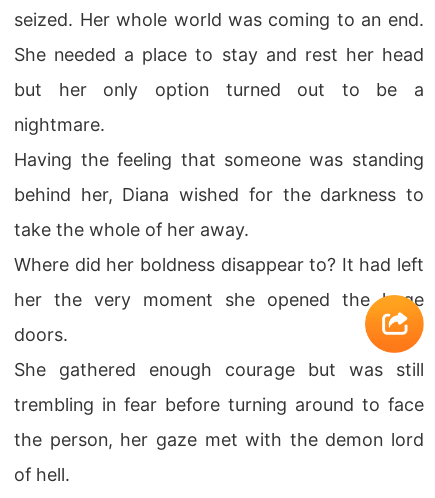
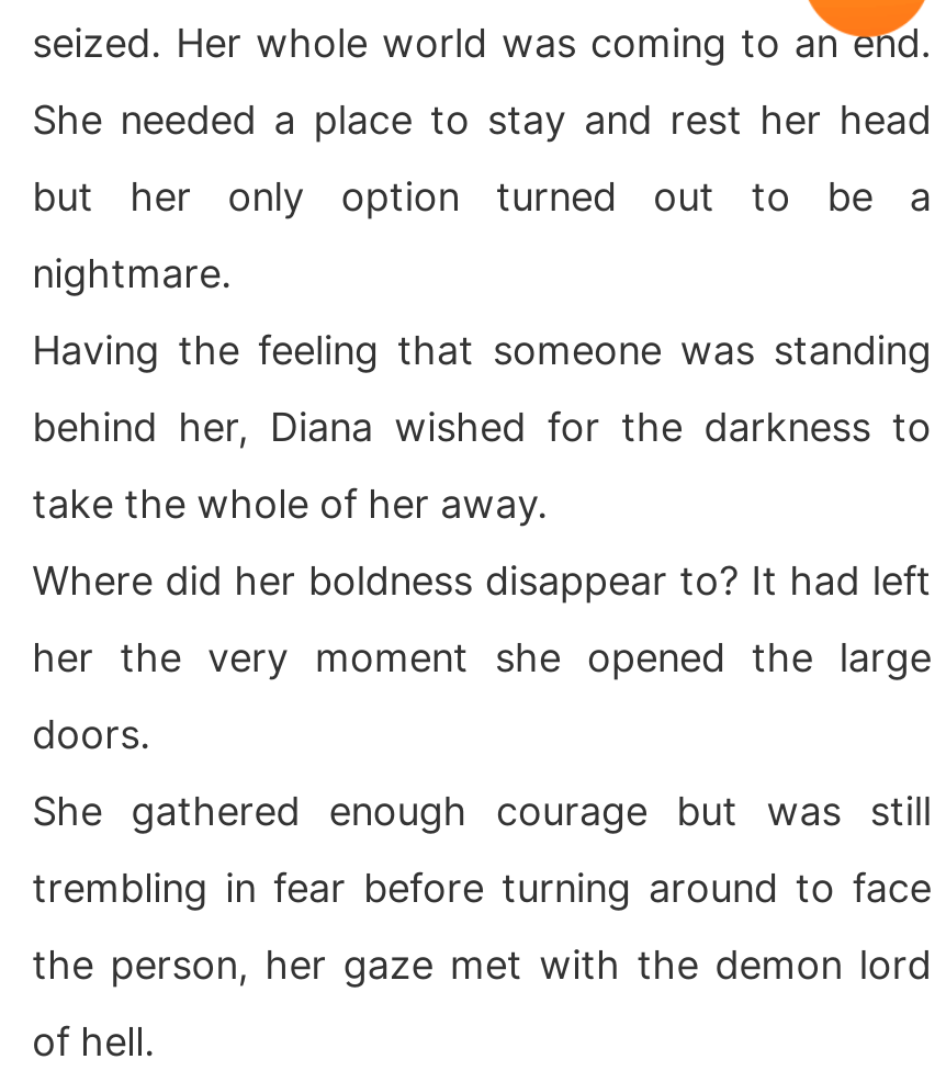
- [image]
